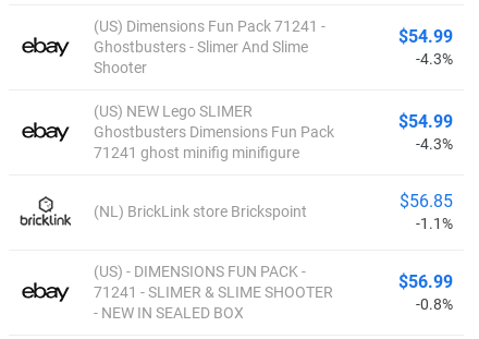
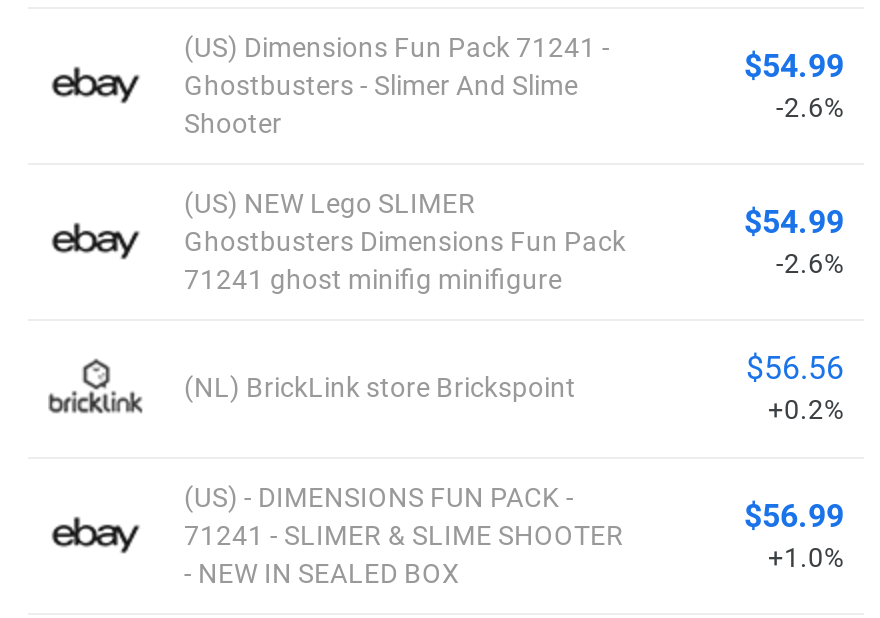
- -4.3%
+ -2.6%

- -4.3%
+ -2.6%

- $56.85
+ $56.56

- -1.1%
+ +0.2%

- -0.8%
+ +1.0%
